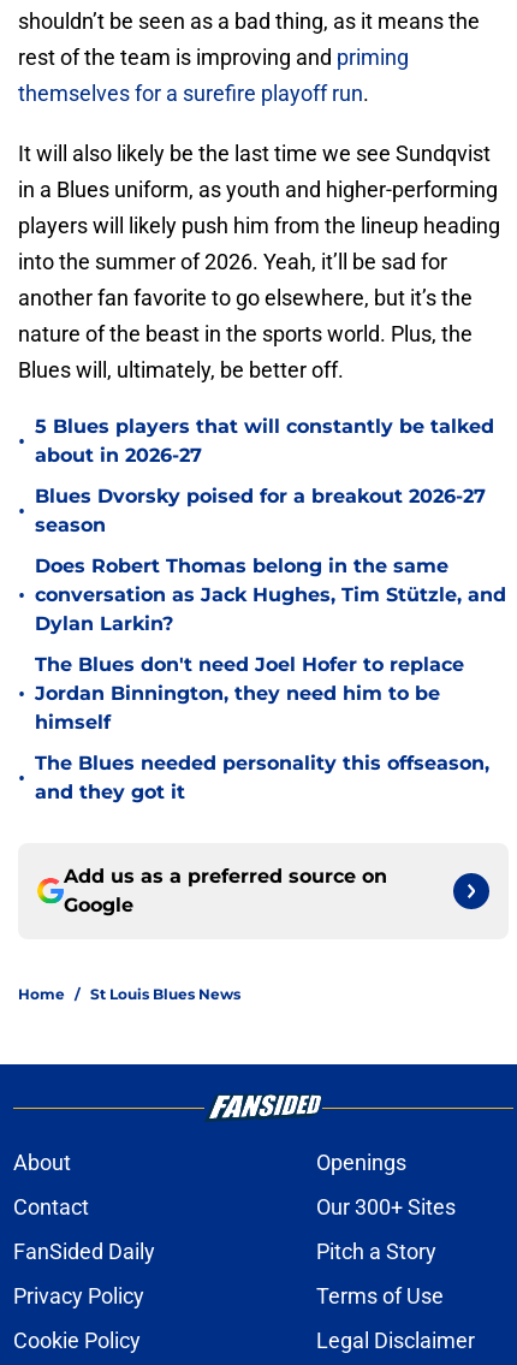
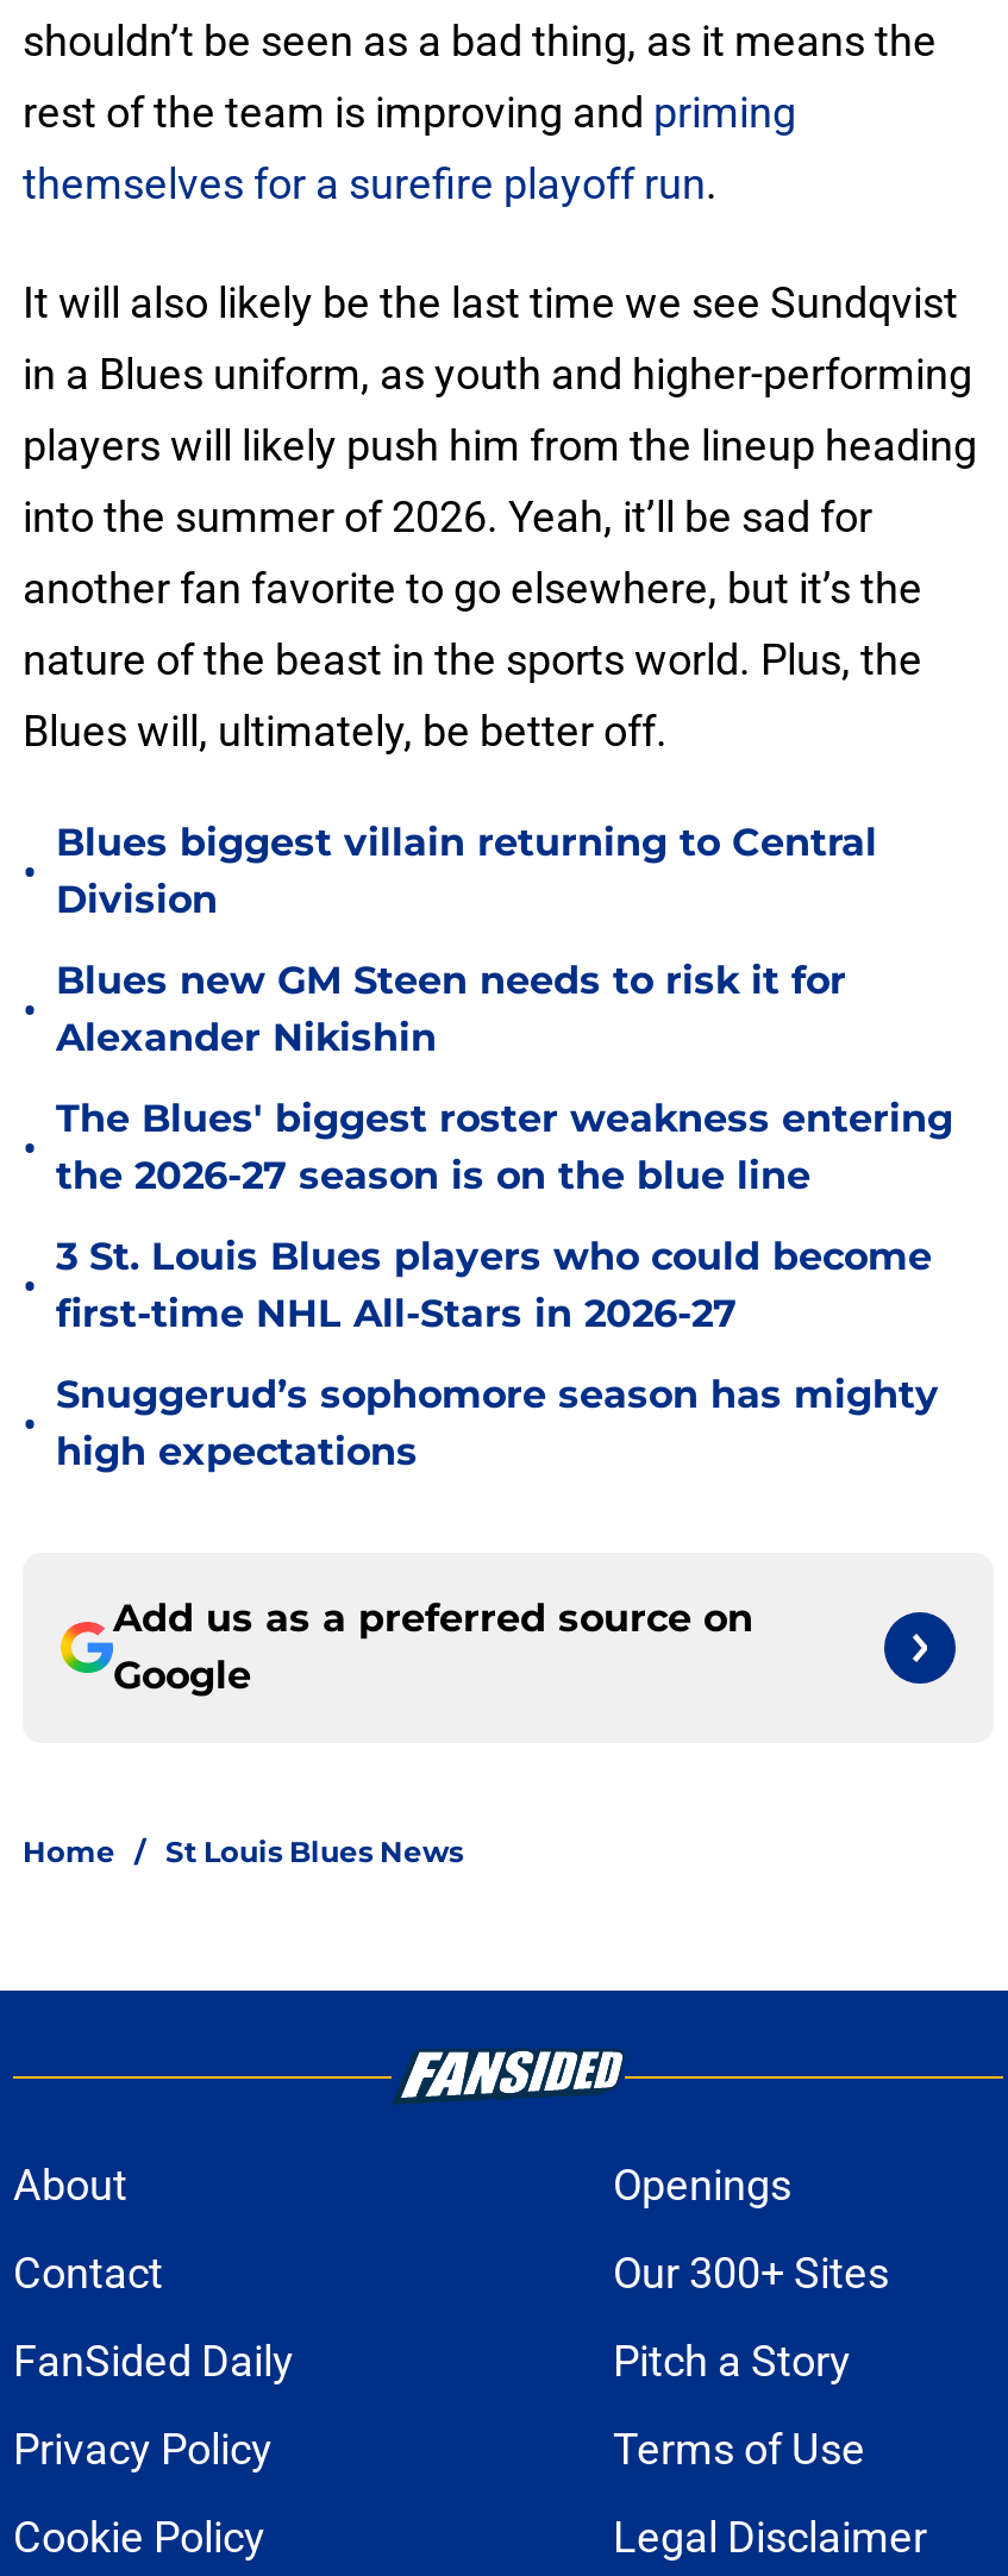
- 5 Blues players that will constantly be talked
- about in 2026-27
+ Blues biggest villain returning to Central
+ Division

- Blues Dvorsky poised for a breakout 2026-27
- season
+ Blues new GM Steen needs to risk it for
+ Alexander Nikishin

- Does Robert Thomas belong in the same
- conversation as Jack Hughes, Tim Stützle, and
- Dylan Larkin?
+ The Blues' biggest roster weakness entering
+ the 2026-27 season is on the blue line

- The Blues don't need Joel Hofer to replace
- Jordan Binnington, they need him to be
- himself
+ 3 St. Louis Blues players who could become
+ first-time NHL All-Stars in 2026-27

- The Blues needed personality this offseason,
- and they got it
+ Snuggerud’s sophomore season has mighty
+ high expectations
